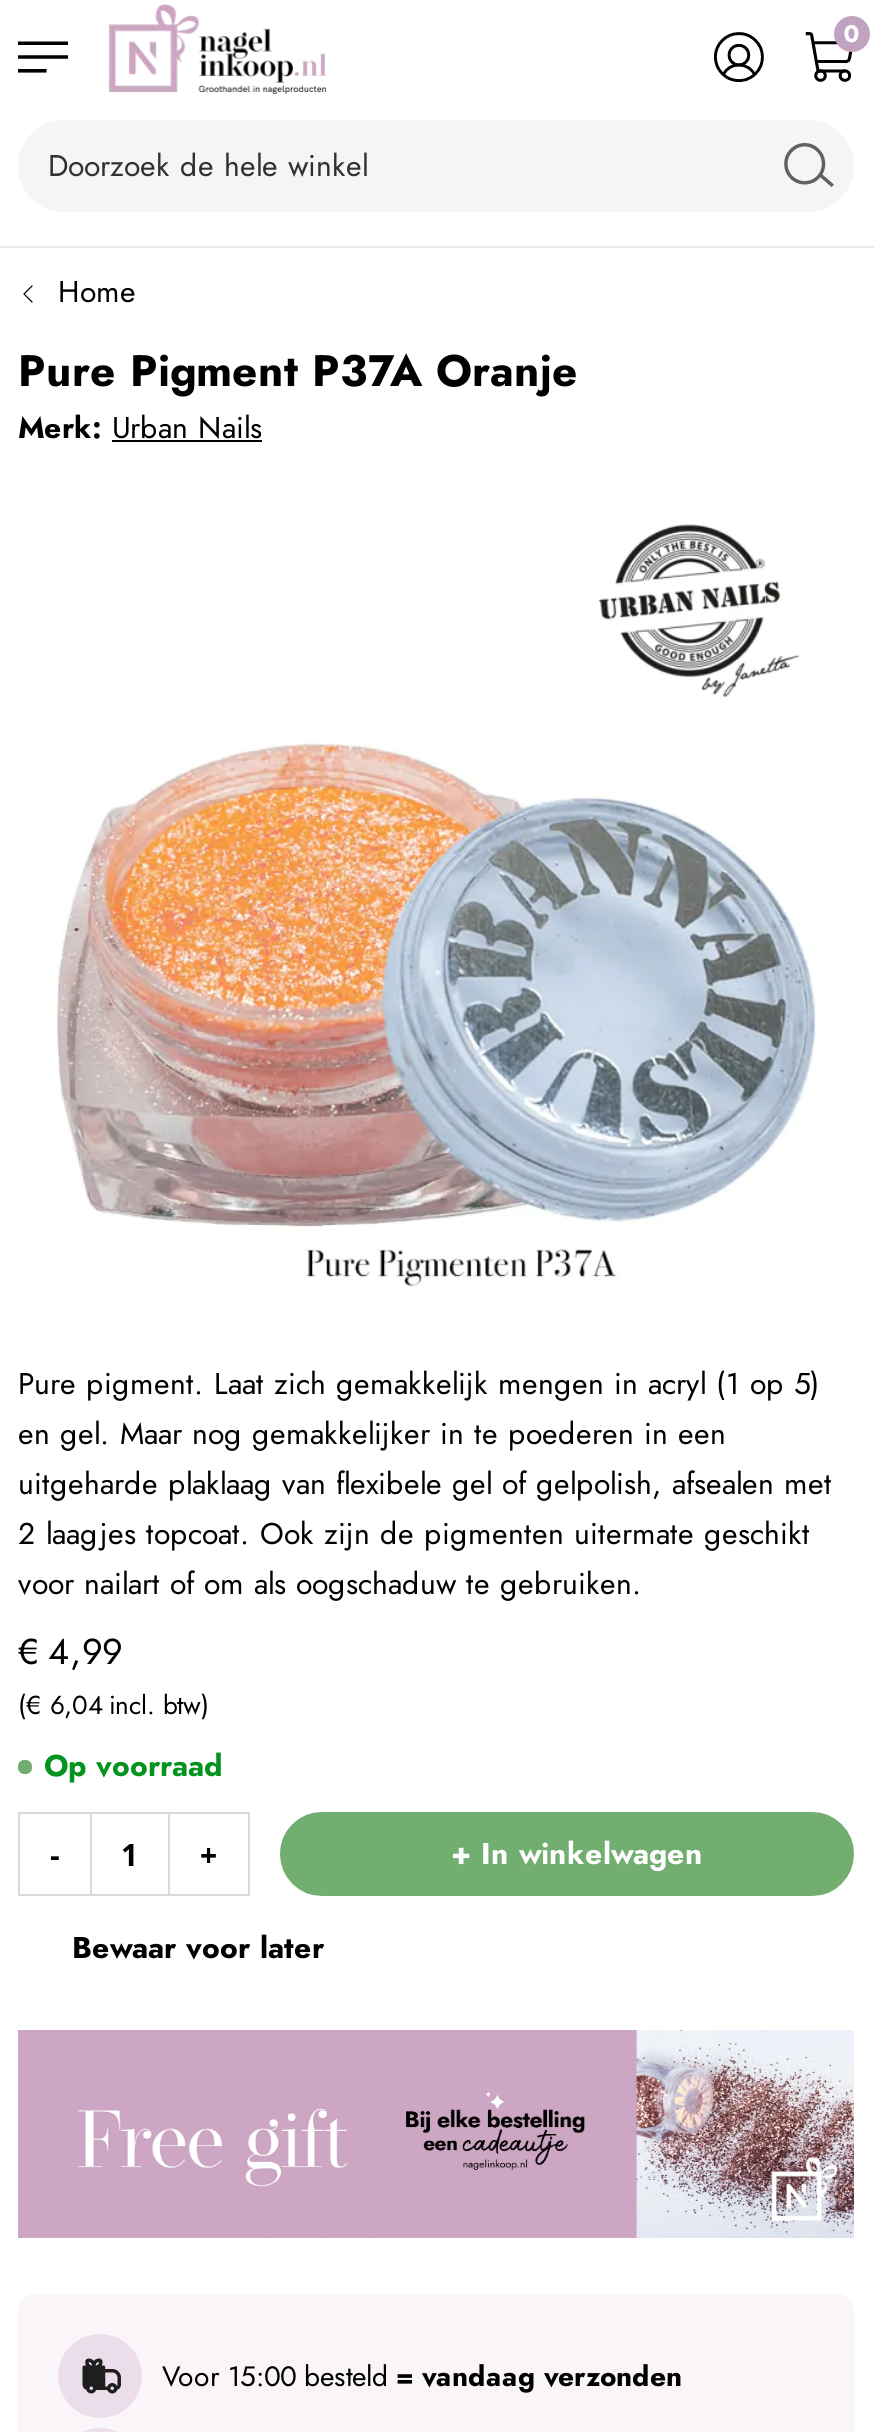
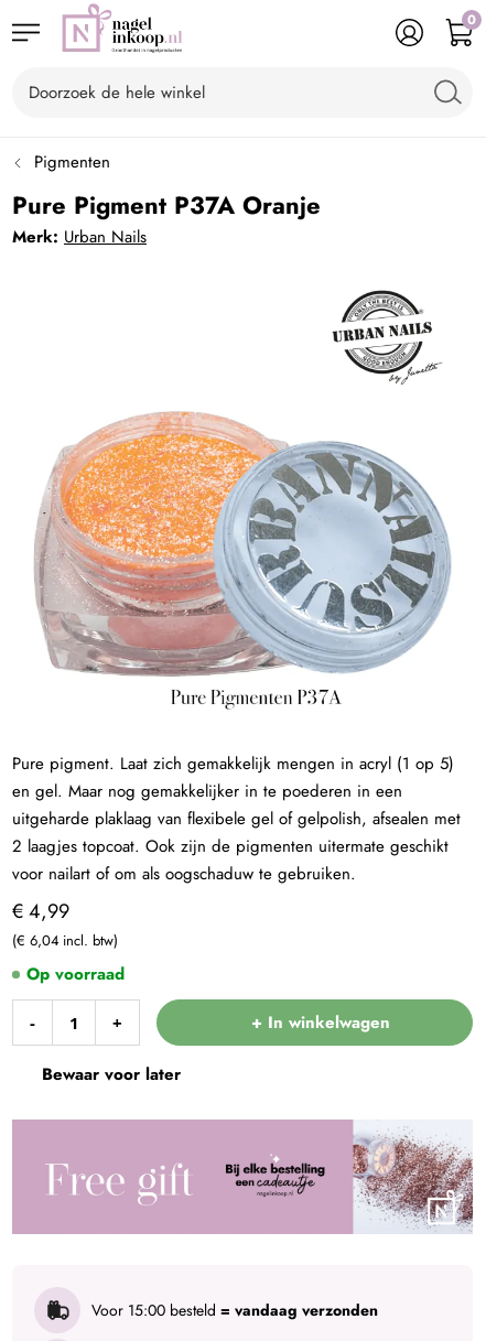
- Home
+ Pigmenten
